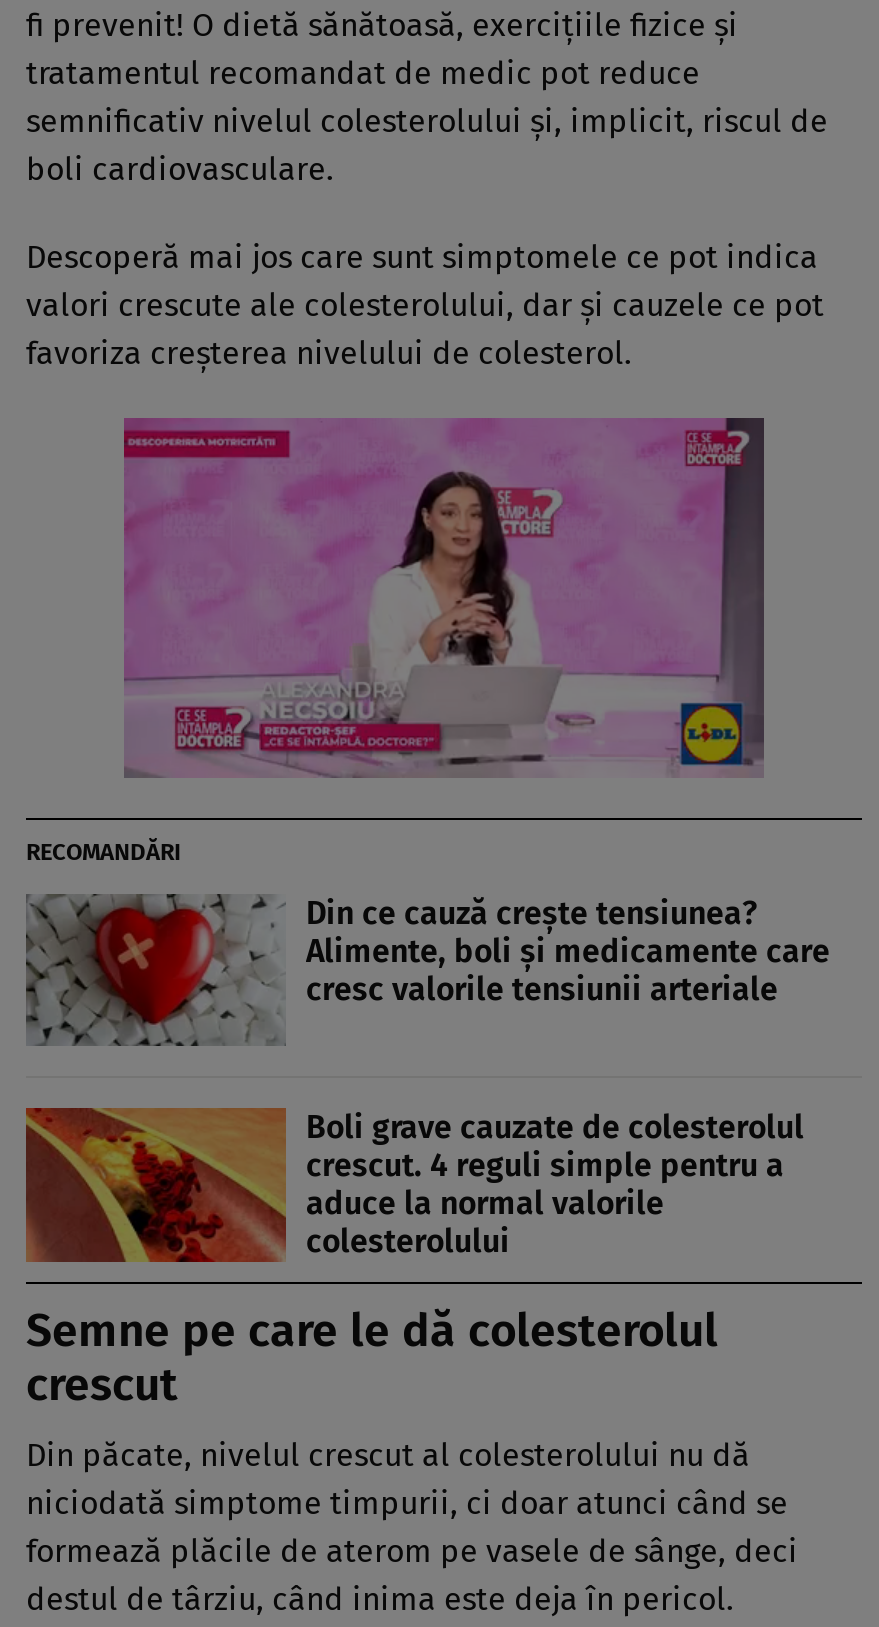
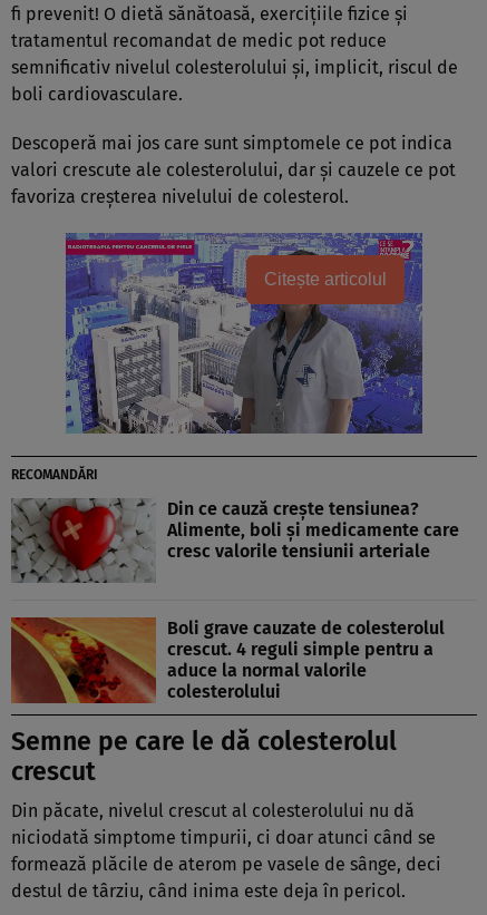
+ Citește articolul

- [image]
+ [image]
